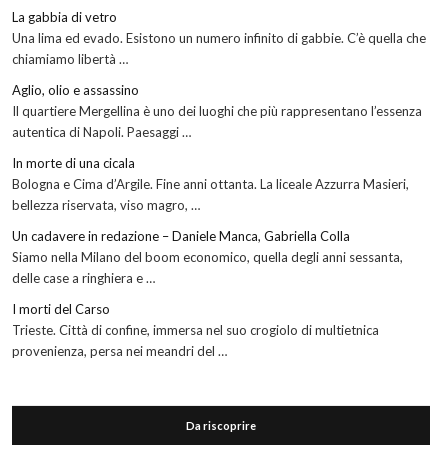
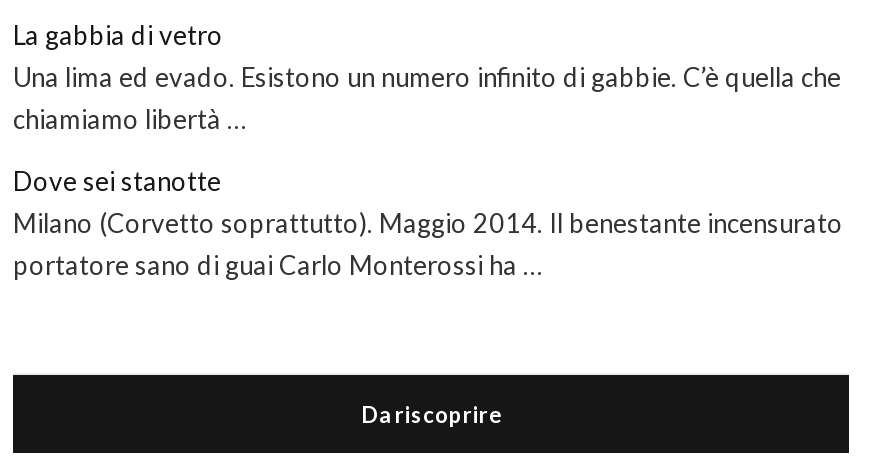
- Aglio, olio e assassino
- Il quartiere Mergellina è uno dei luoghi che più rappresentano l’essenza
- autentica di Napoli. Paesaggi …
- In morte di una cicala
- Bologna e Cima d’Argile. Fine anni ottanta. La liceale Azzurra Masieri,
- bellezza riservata, viso magro, …
- Un cadavere in redazione – Daniele Manca, Gabriella Colla
- Siamo nella Milano del boom economico, quella degli anni sessanta,
- delle case a ringhiera e …
- I morti del Carso
- Trieste. Città di confine, immersa nel suo crogiolo di multietnica
- provenienza, persa nei meandri del …
+ Dove sei stanotte
+ Milano (Corvetto soprattutto). Maggio 2014. Il benestante incensurato
+ portatore sano di guai Carlo Monterossi ha …
